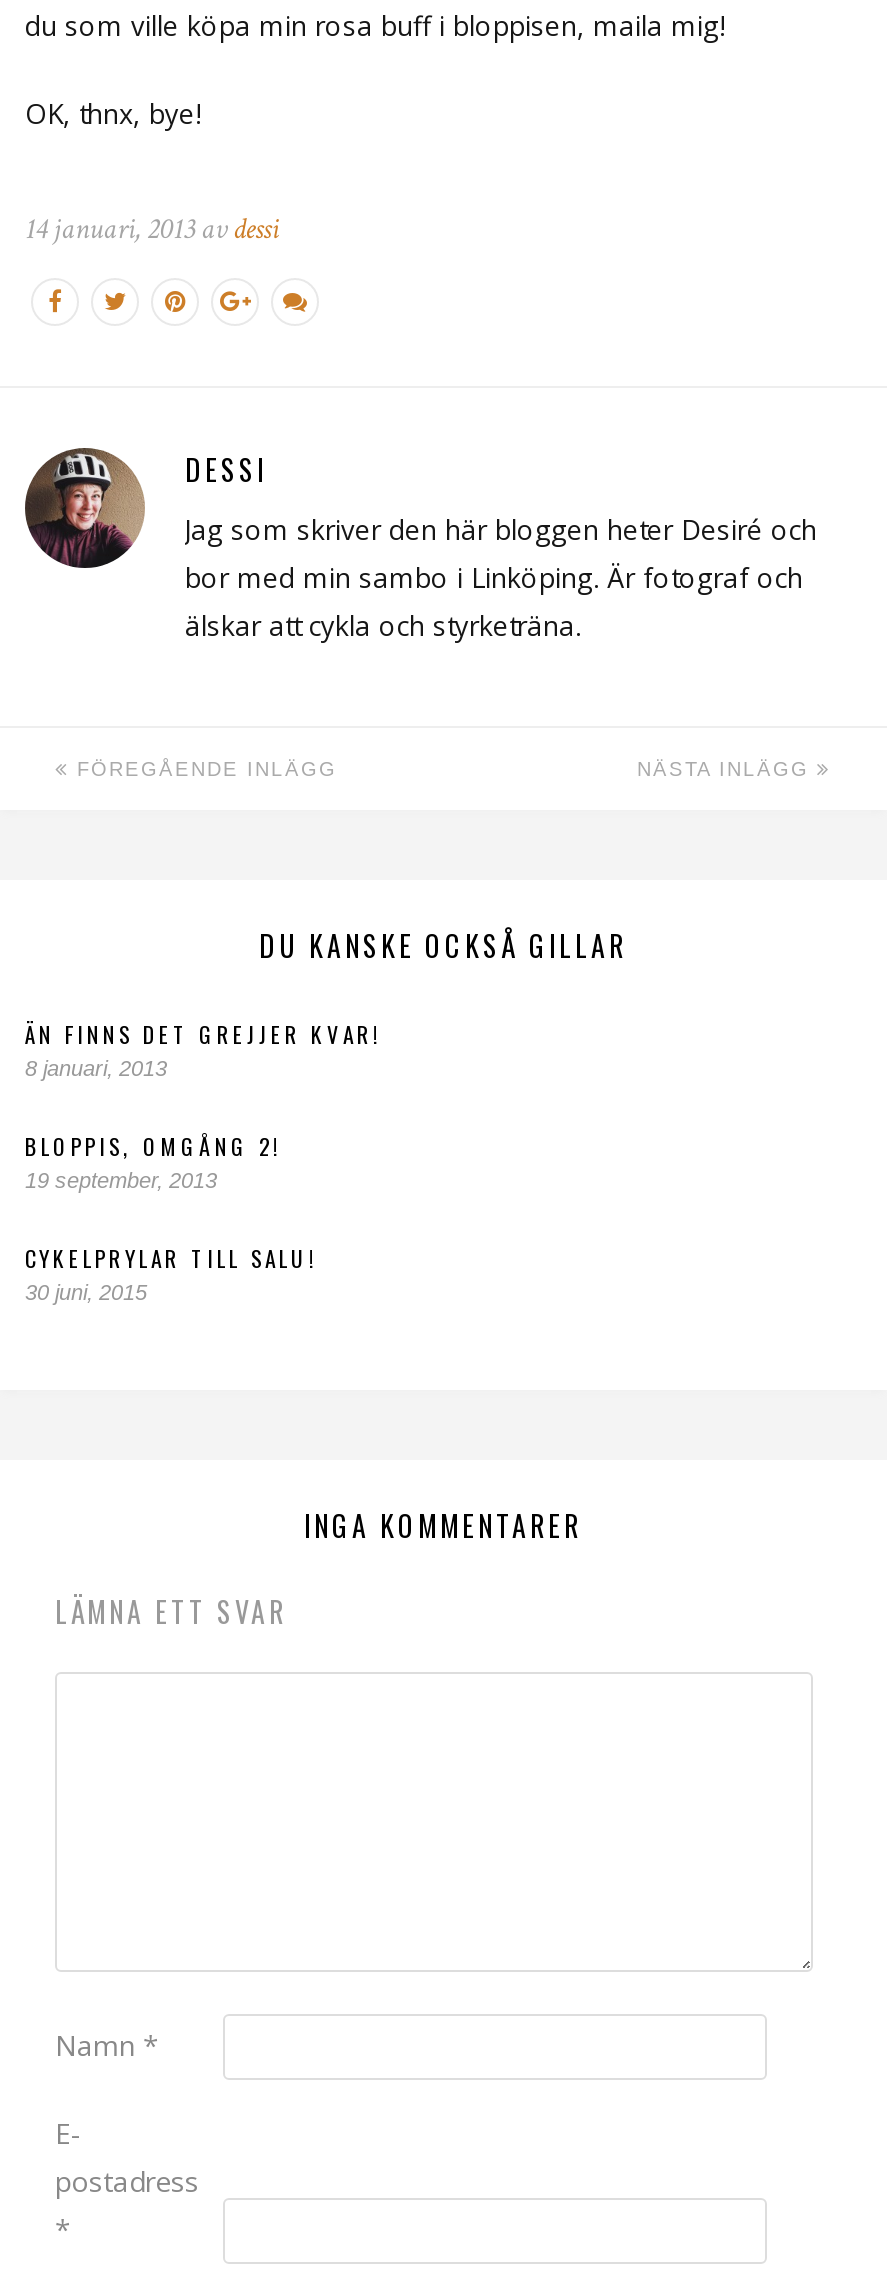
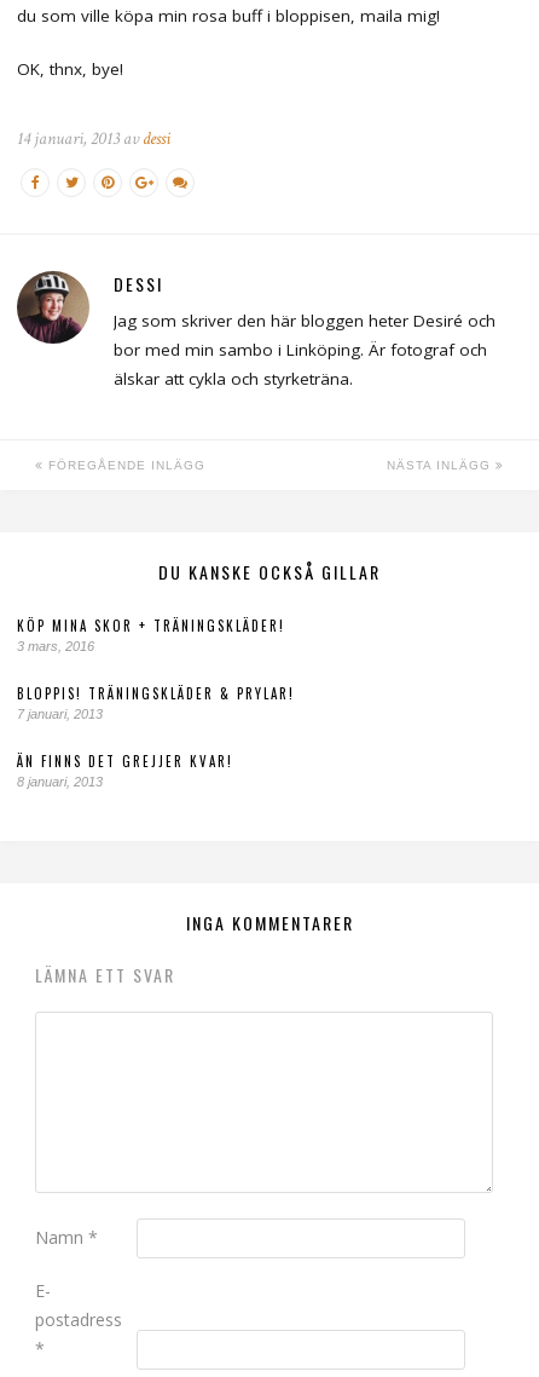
+ KÖP MINA SKOR + TRÄNINGSKLÄDER!
+ 3 mars, 2016
+ BLOPPIS! TRÄNINGSKLÄDER & PRYLAR!
+ 7 januari, 2013

moved down: ÄN FINNS DET GREJJER KVAR! | 8 januari, 2013

- BLOPPIS, OMGÅNG 2!
- 19 september, 2013
- CYKELPRYLAR TILL SALU!
- 30 juni, 2015
